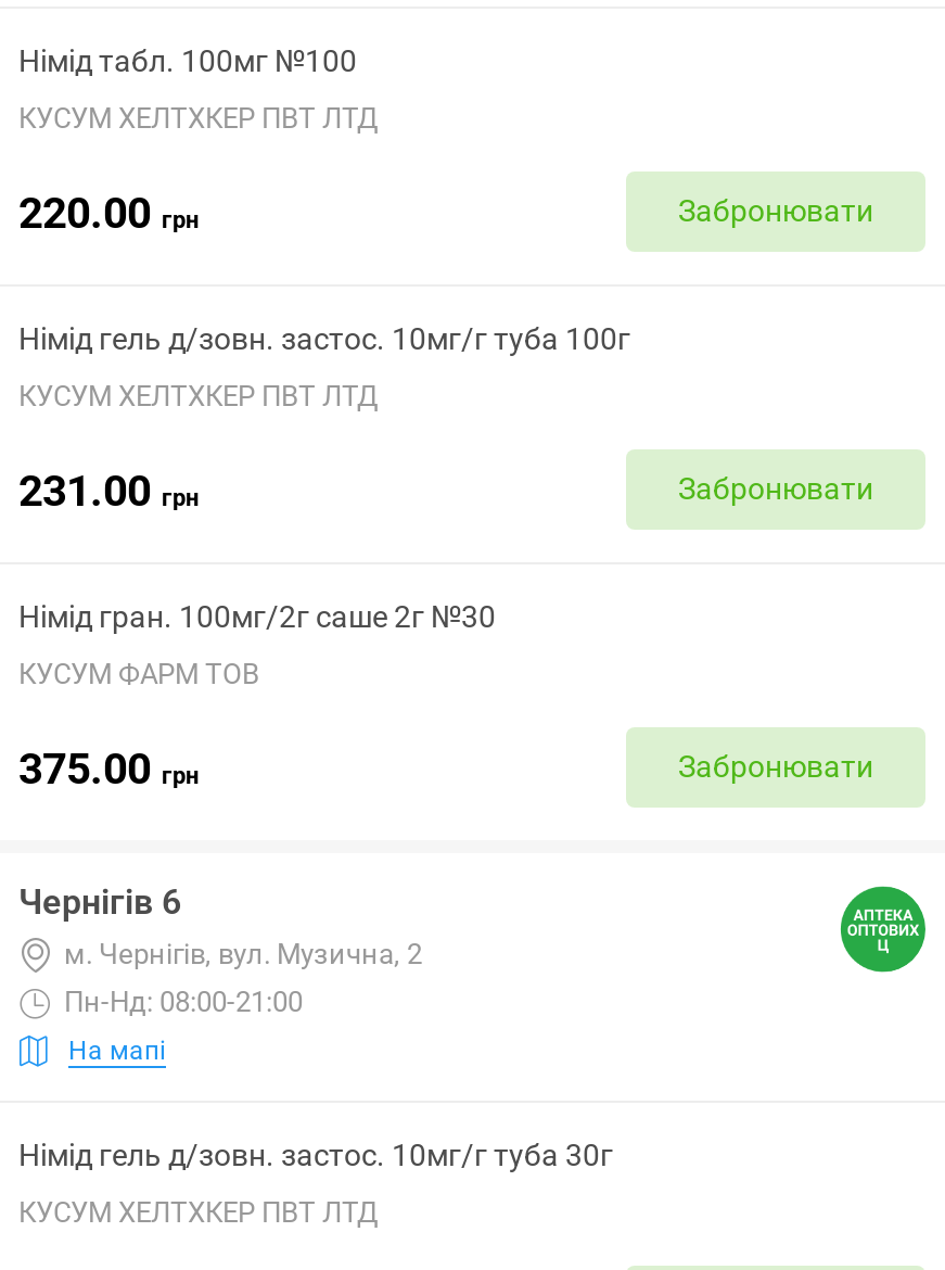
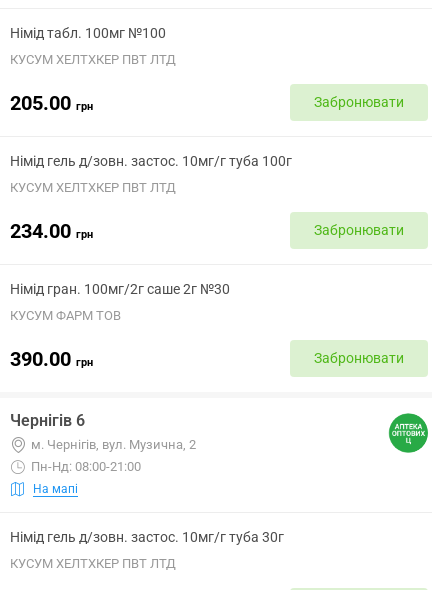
- 220.00 грн
+ 205.00 грн

- 231.00 грн
+ 234.00 грн

- 375.00 грн
+ 390.00 грн
